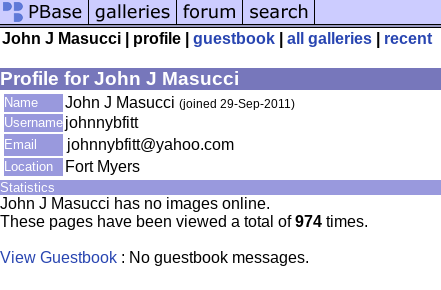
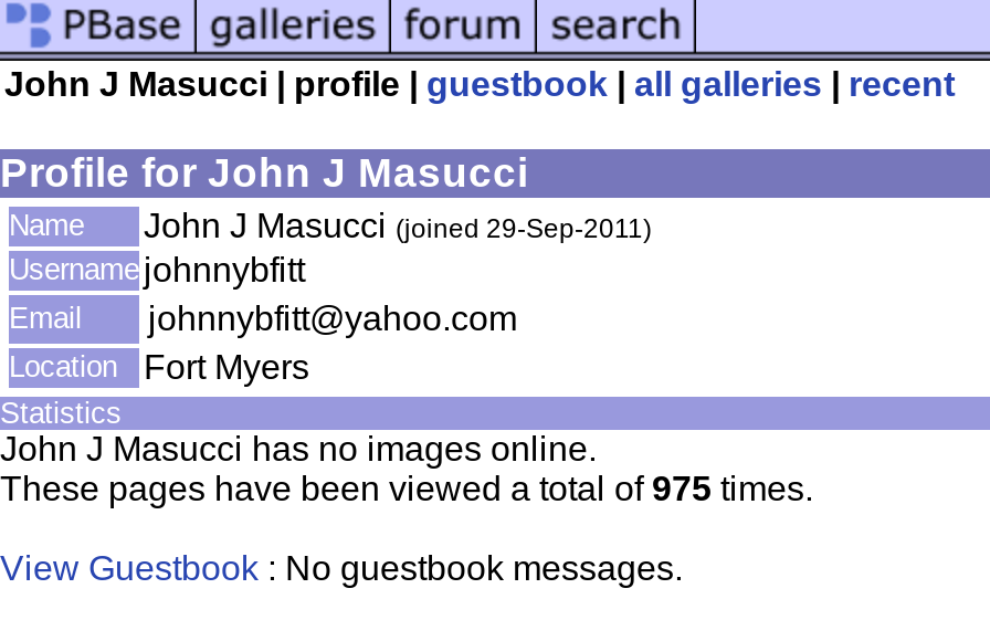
- These pages have been viewed a total of 974 times.
+ These pages have been viewed a total of 975 times.
